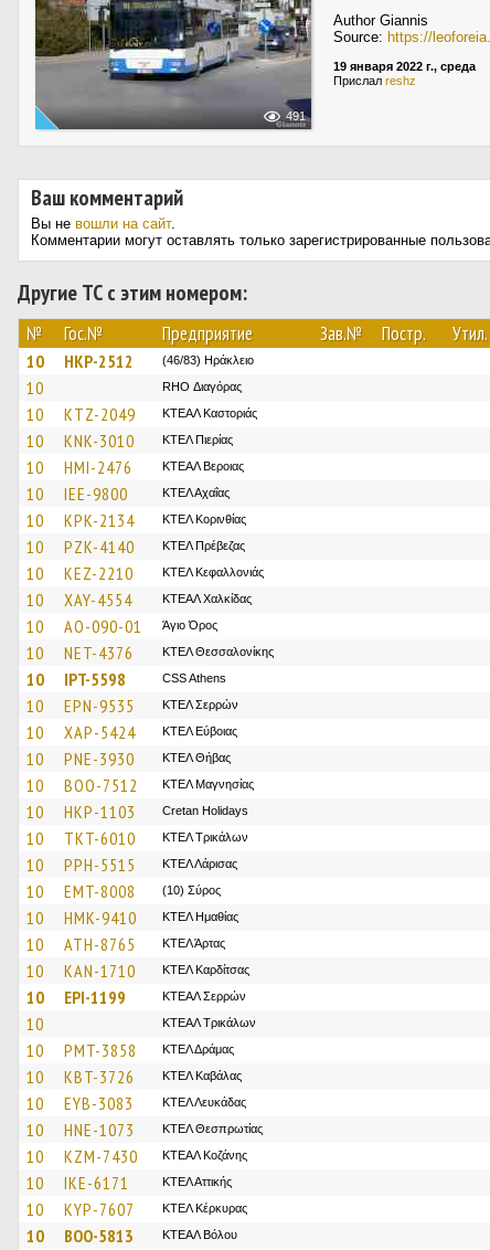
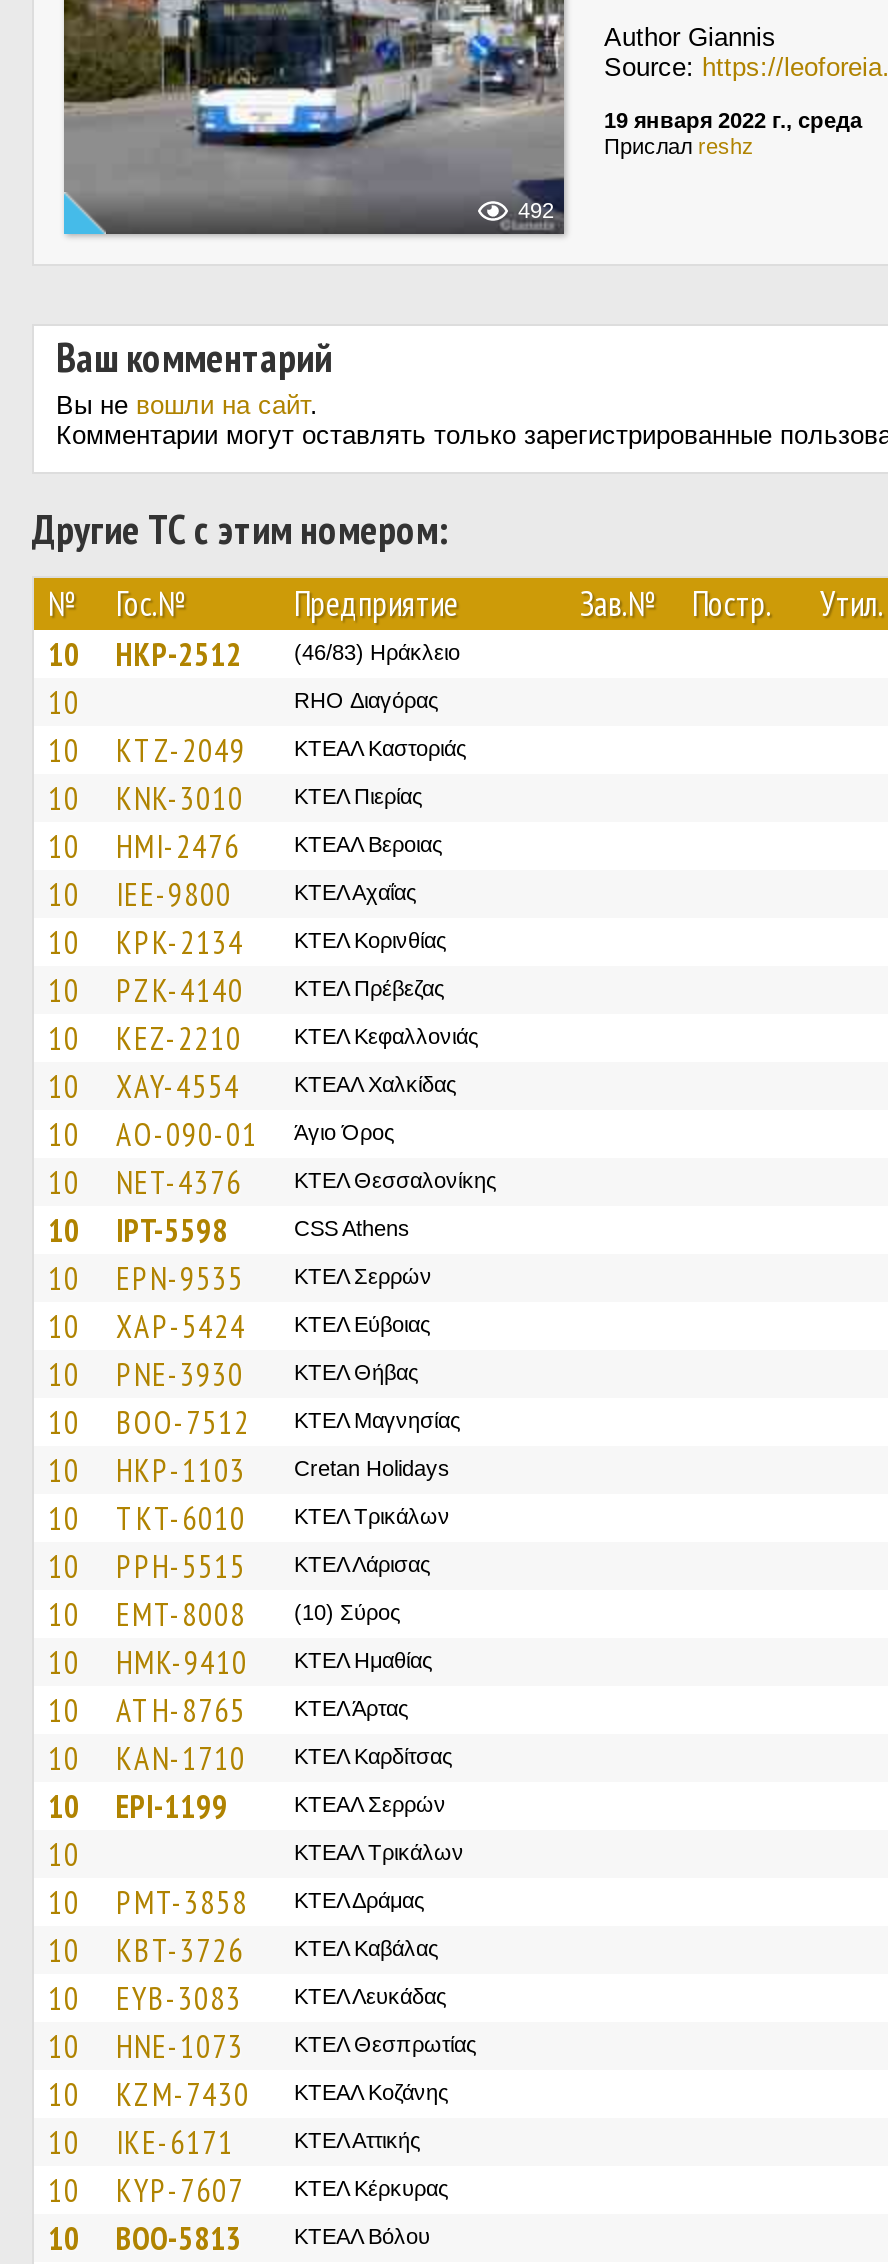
- 491
+ 492
